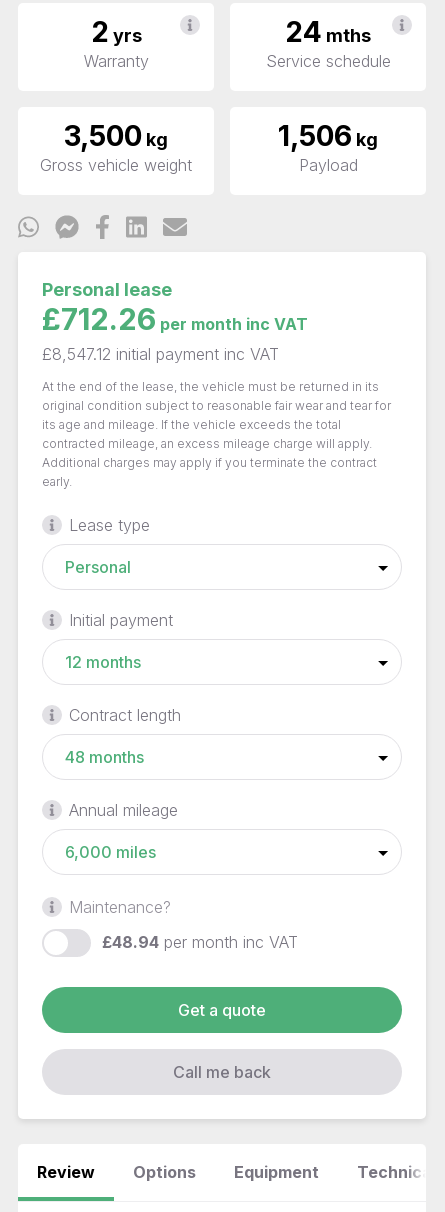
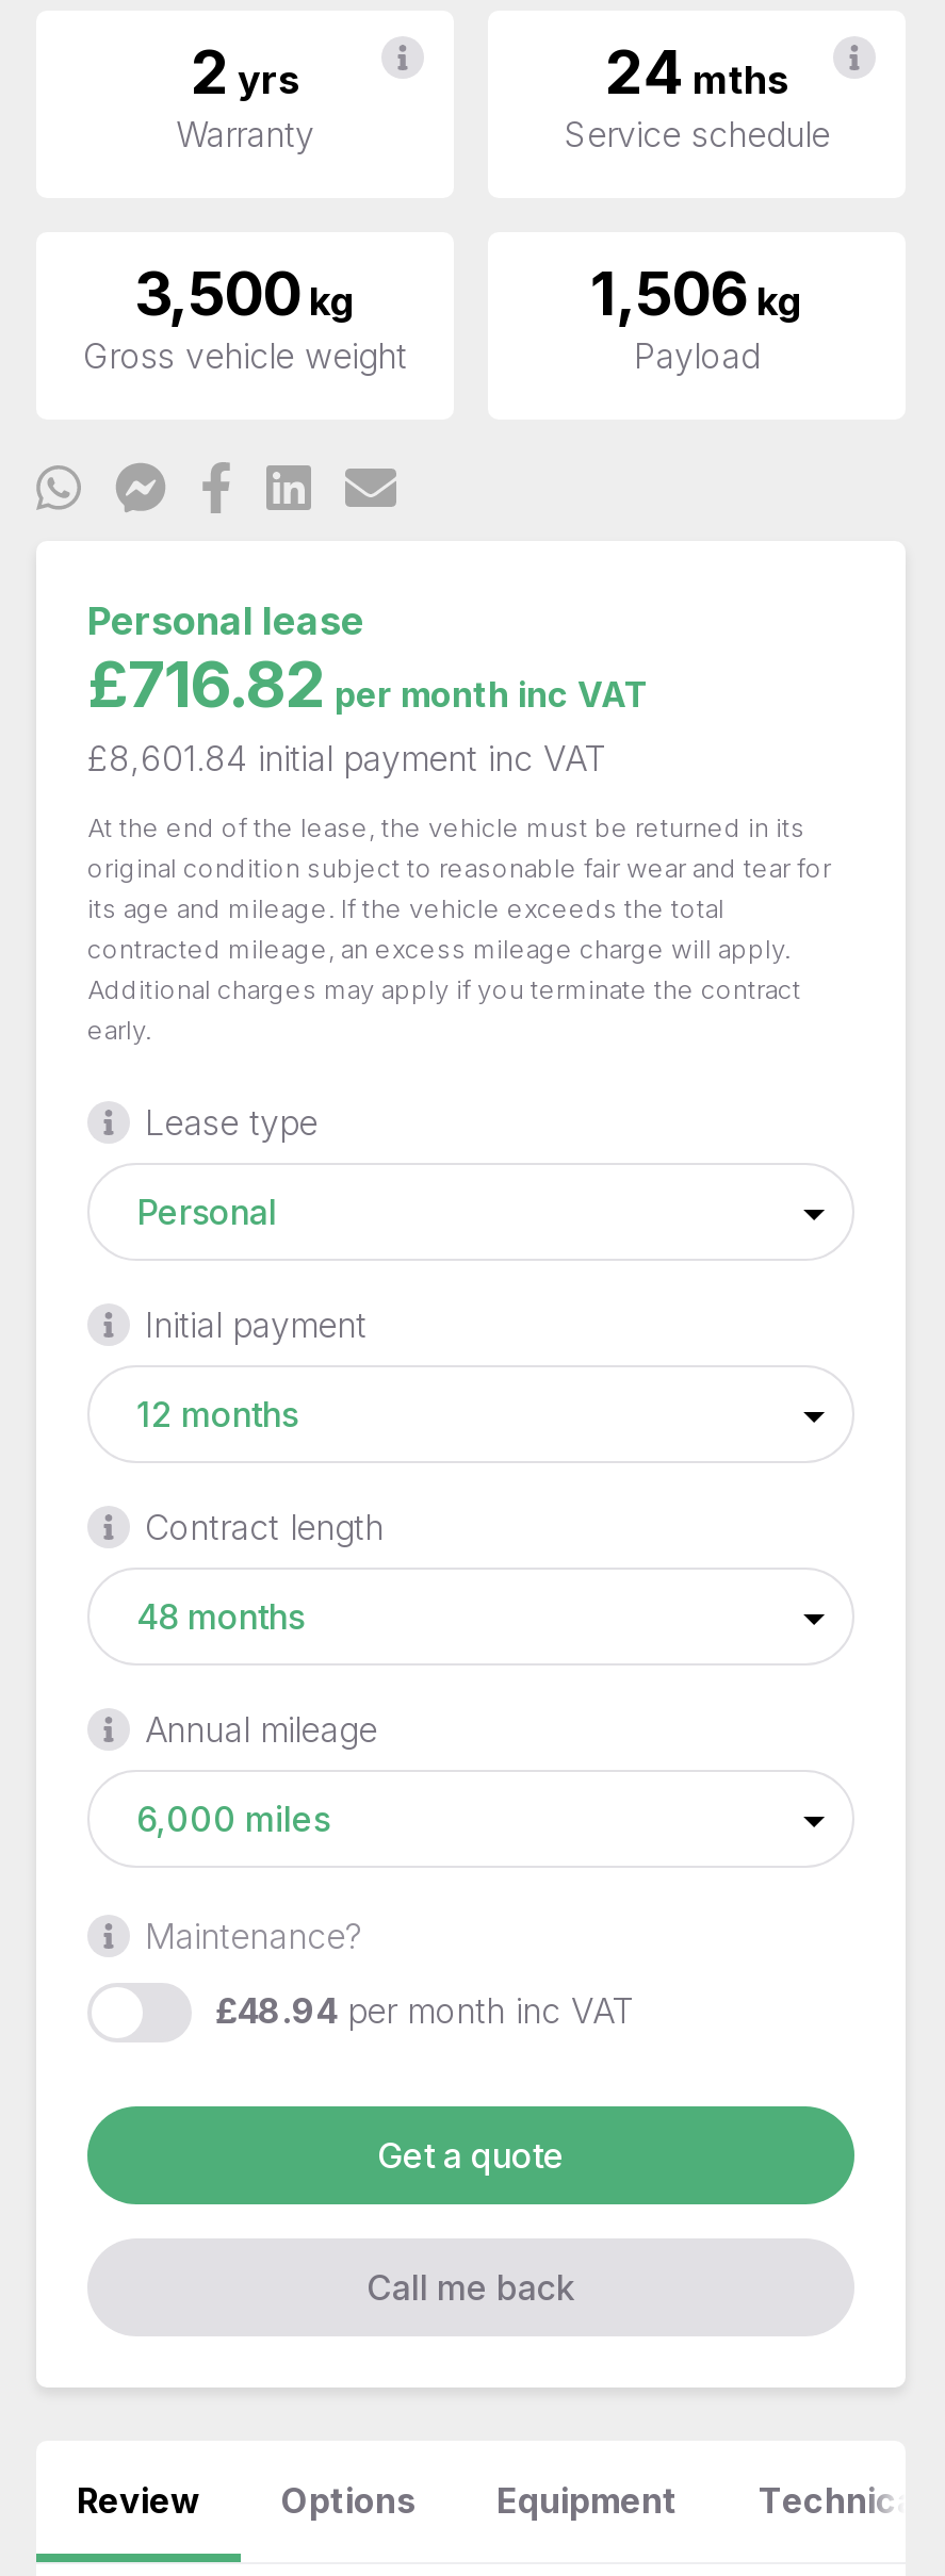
- £712.26 per monthinc VAT
+ £716.82 per monthinc VAT

- £8,547.12 initial payment inc VAT
+ £8,601.84 initial payment inc VAT
